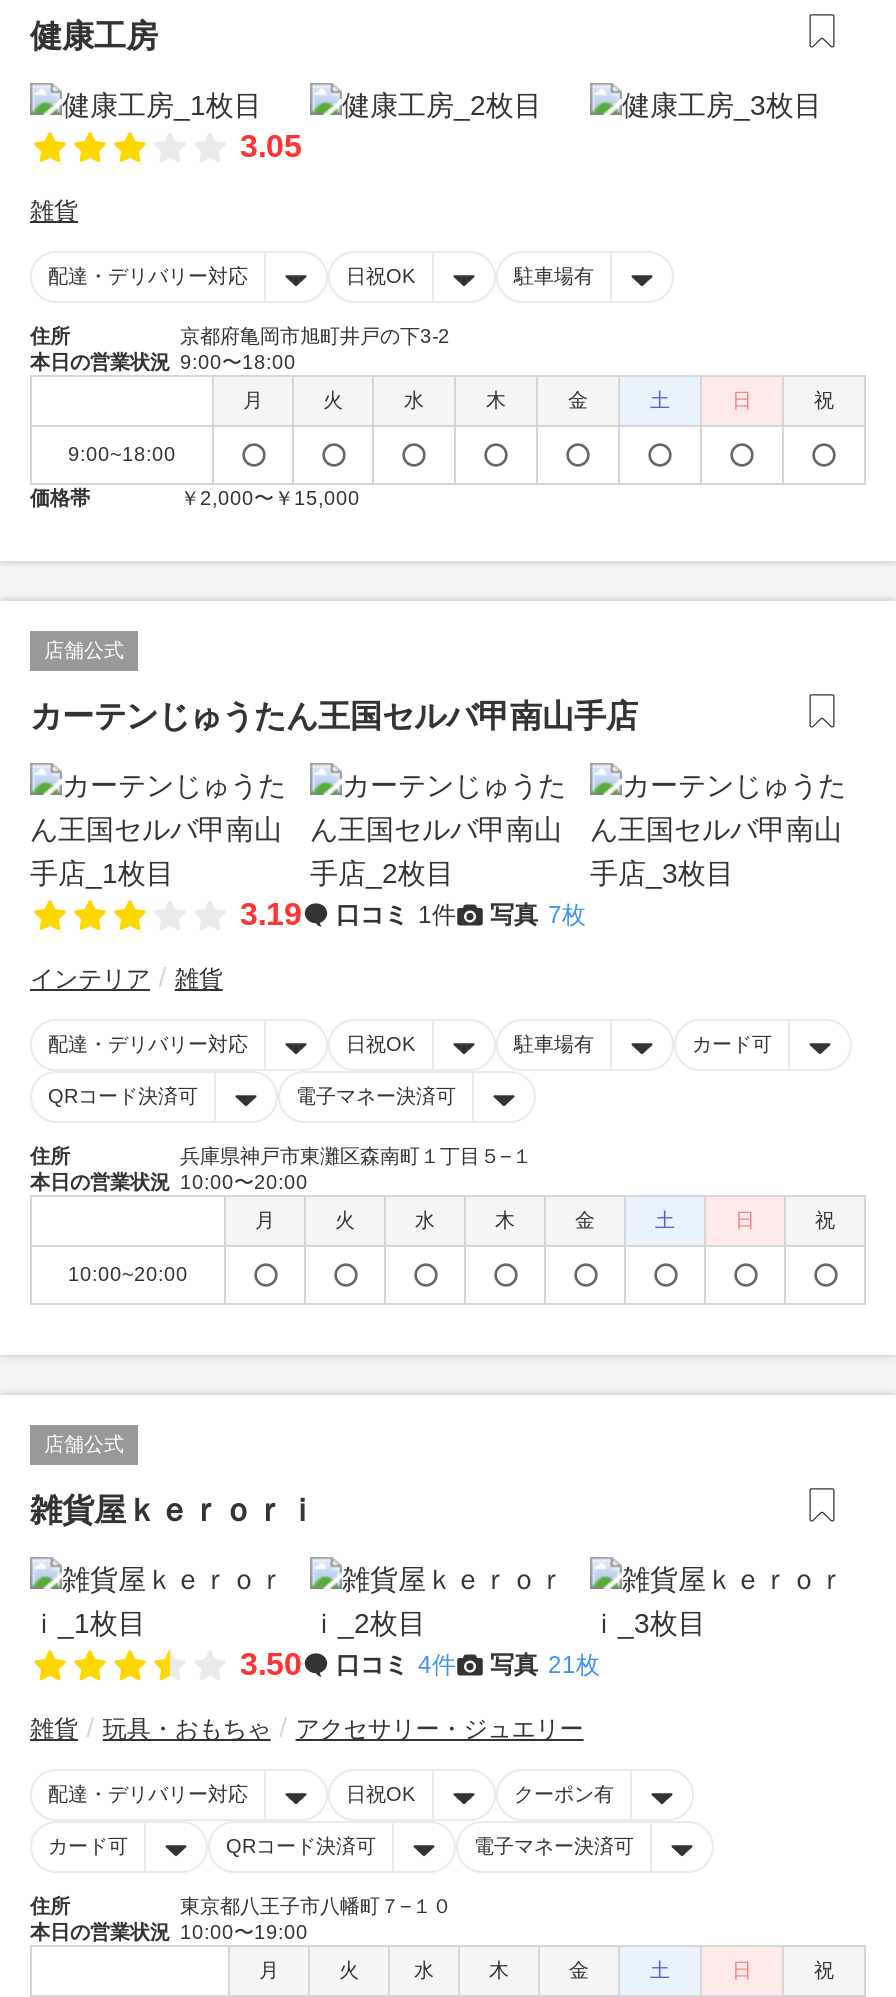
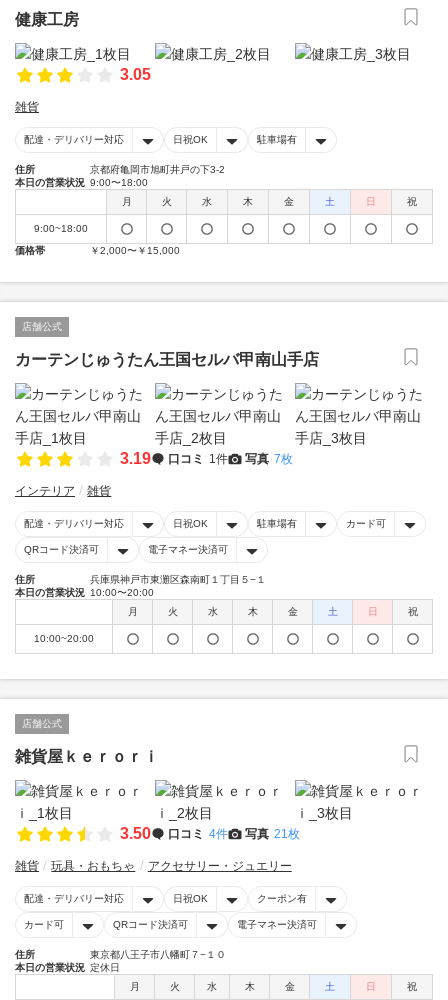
- 本日の営業状況 10:00〜19:00
+ 本日の営業状況 定休日
